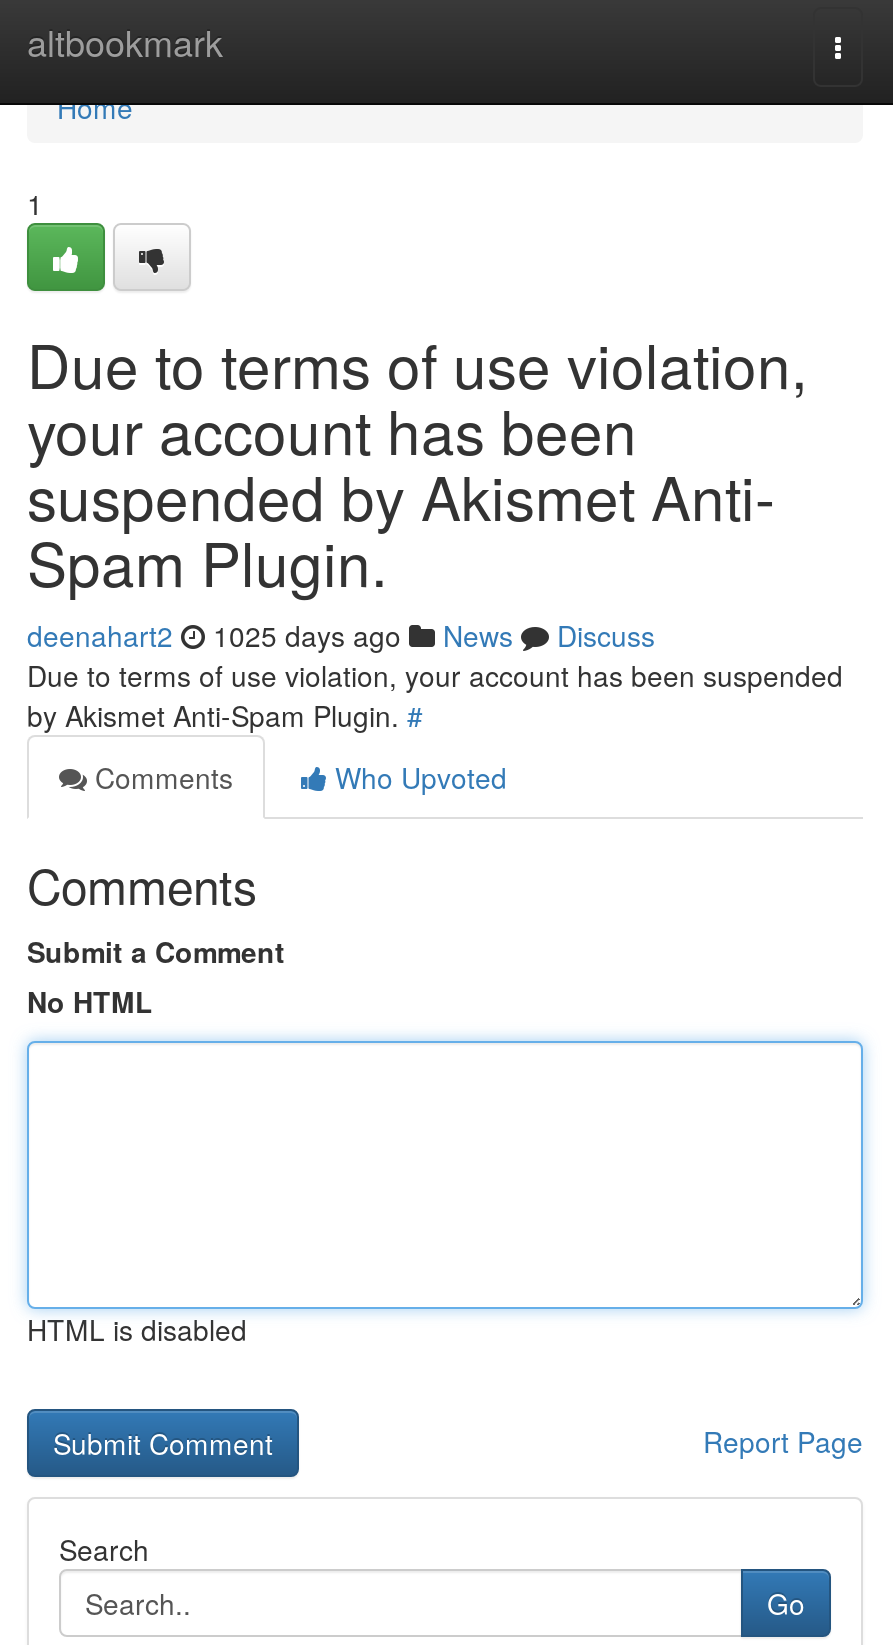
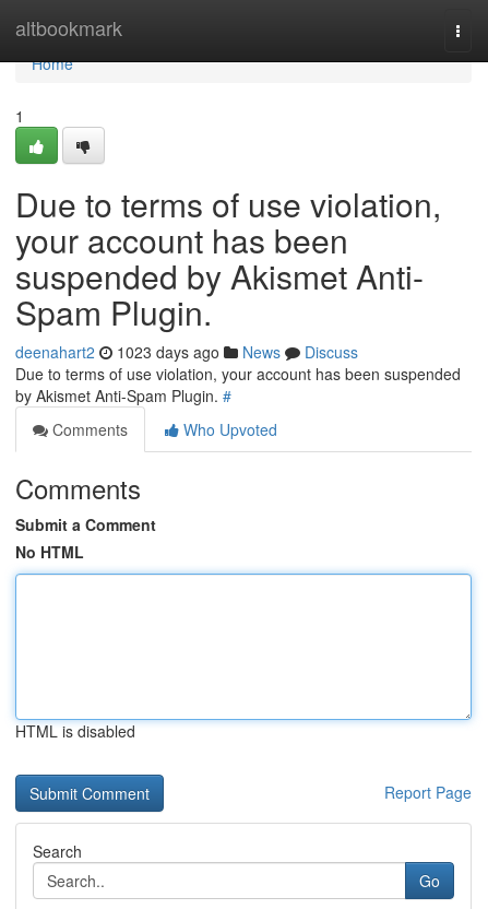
- deenahart2 1025 days ago News Discuss
+ deenahart2 1023 days ago News Discuss
